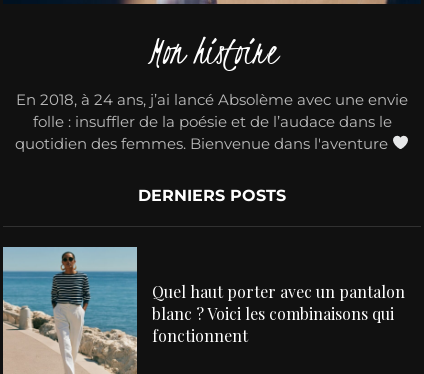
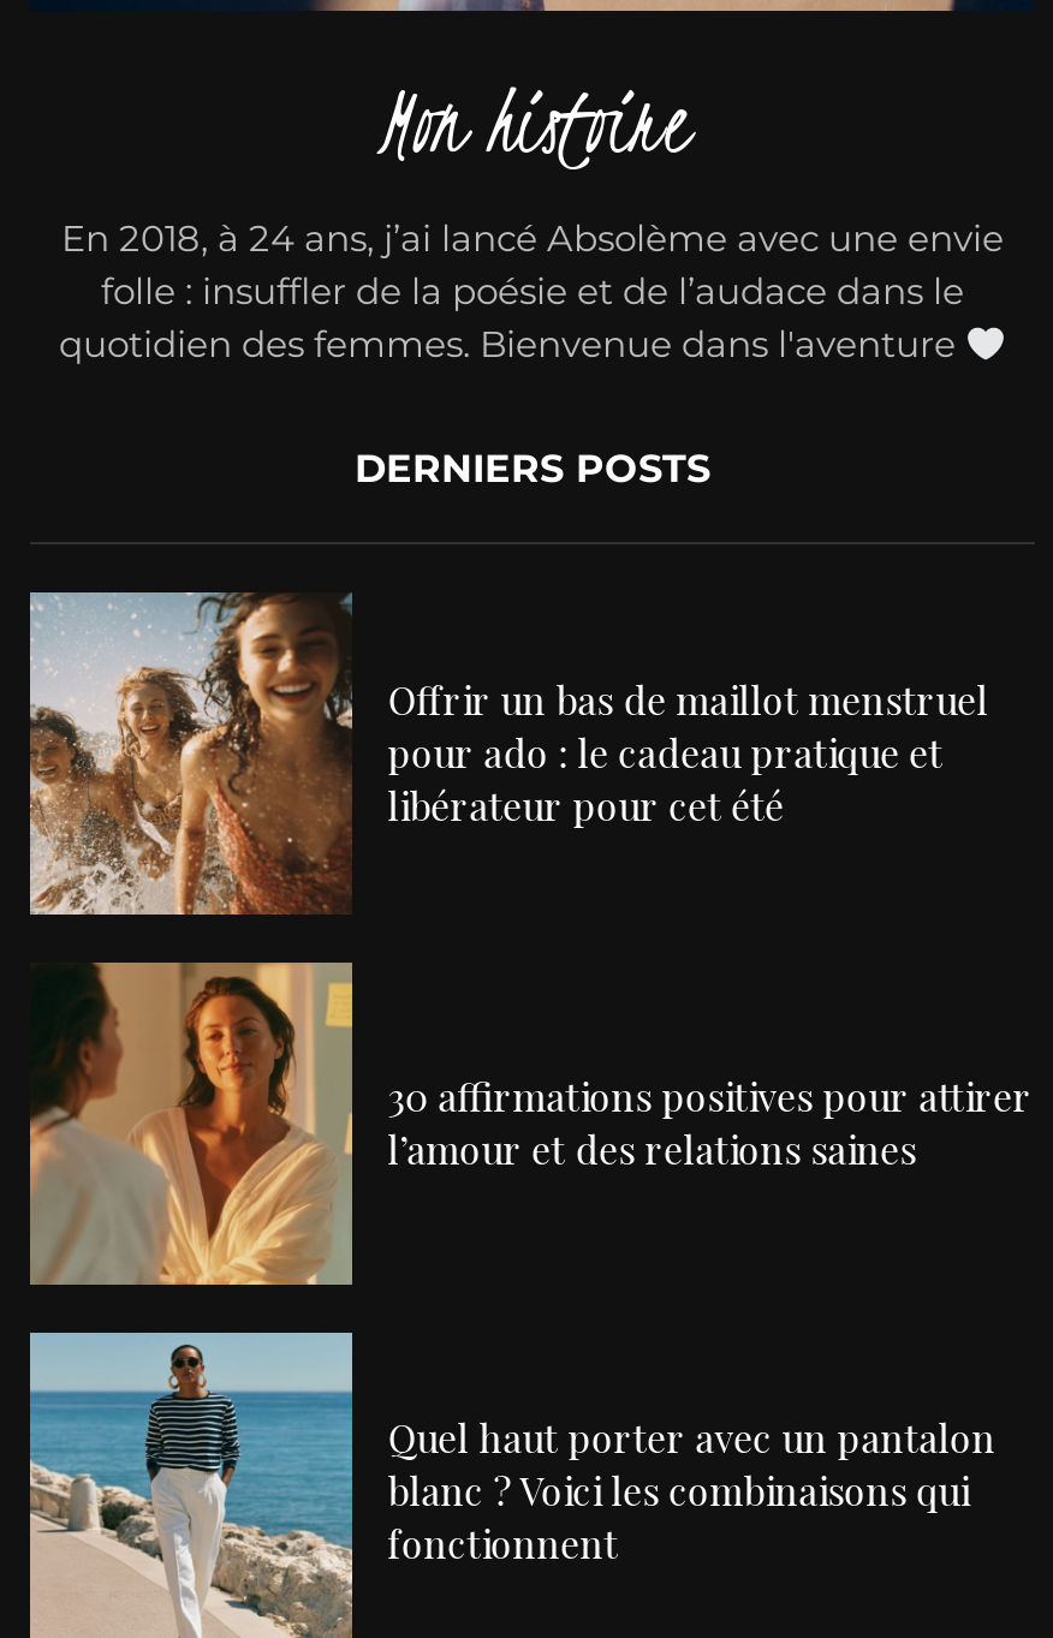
+ [image]
+ Offrir un bas de maillot menstruel
+ pour ado : le cadeau pratique et
+ libérateur pour cet été

+ [image]
+ 30 affirmations positives pour attirer
+ l’amour et des relations saines
